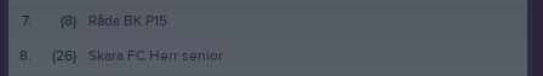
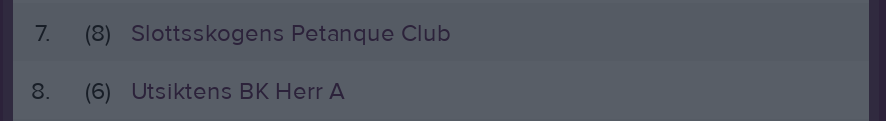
- Råda BK P15
+ Slottsskogens Petanque Club

- (26)
+ (6)

- Skara FC Herr senior
+ Utsiktens BK Herr A
